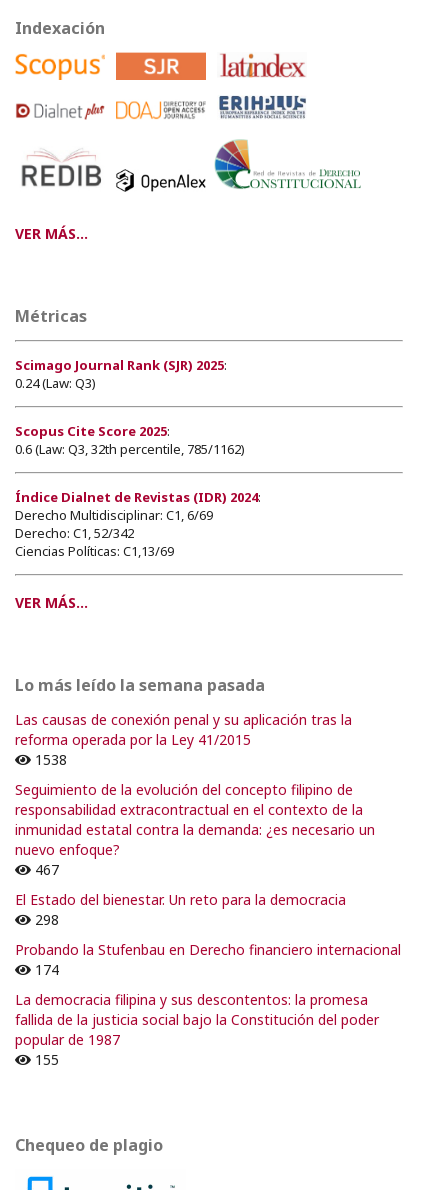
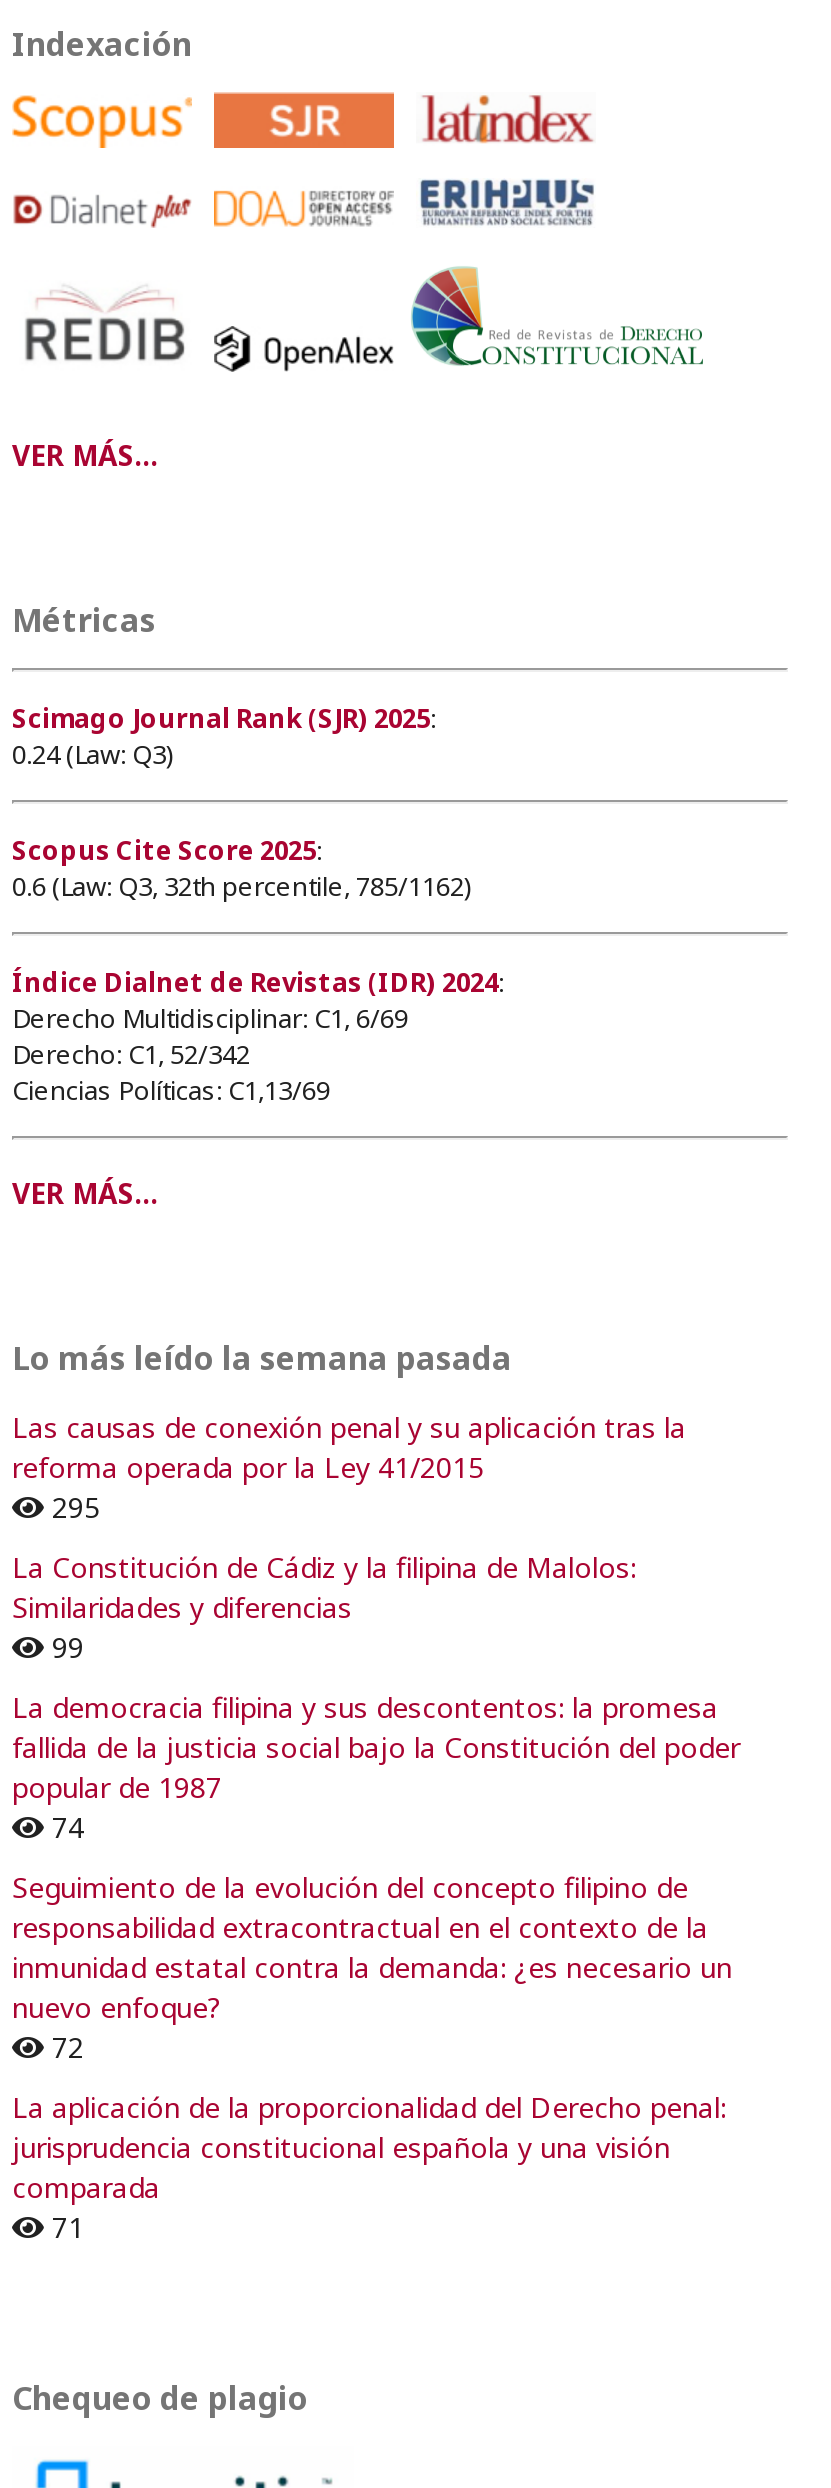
- 1538
+ 295
+ La Constitución de Cádiz y la filipina de Malolos:
+ Similaridades y diferencias
+ 99
+ 74

moved down: Seguimiento de la evolución del concepto filipino de | responsabilidad extracontractual en el contexto de la | inmunidad estatal contra la demanda: ¿es necesario un | nuevo enfoque?

- 467
- El Estado del bienestar. Un reto para la democracia
- 298
- Probando la Stufenbau en Derecho financiero internacional
- 174
- 155
+ 72
+ La aplicación de la proporcionalidad del Derecho penal:
+ jurisprudencia constitucional española y una visión
+ comparada
+ 71

moved up: La democracia filipina y sus descontentos: la promesa | fallida de la justicia social bajo la Constitución del poder | popular de 1987
